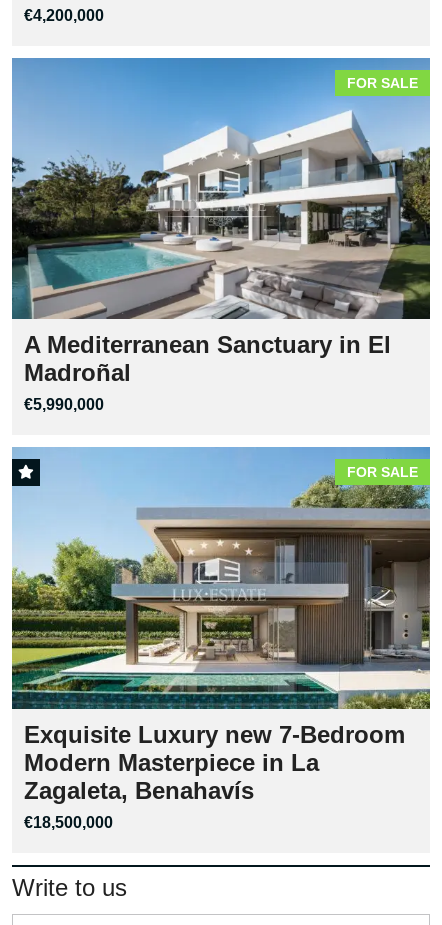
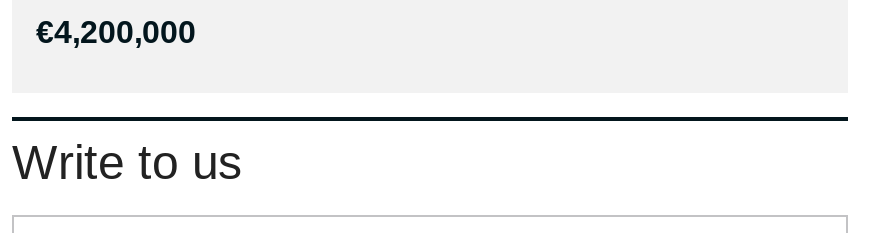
- [image]
- FOR SALE

- A Mediterranean Sanctuary in El
- Madroñal
- €5,990,000

- [image]
- FOR SALE

- Exquisite Luxury new 7-Bedroom
- Modern Masterpiece in La
- Zagaleta, Benahavís
- €18,500,000
